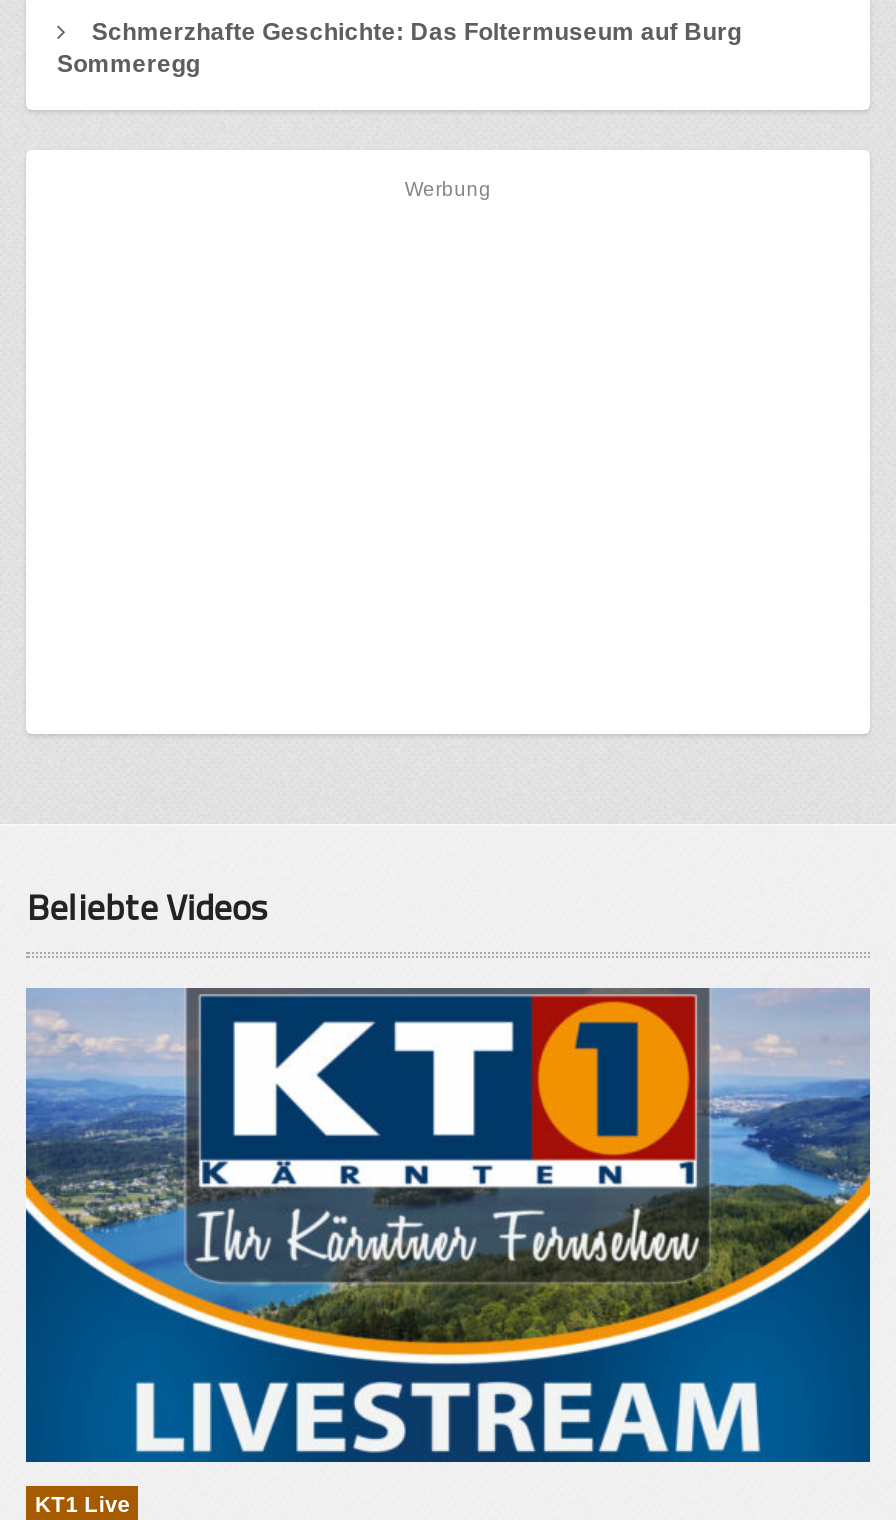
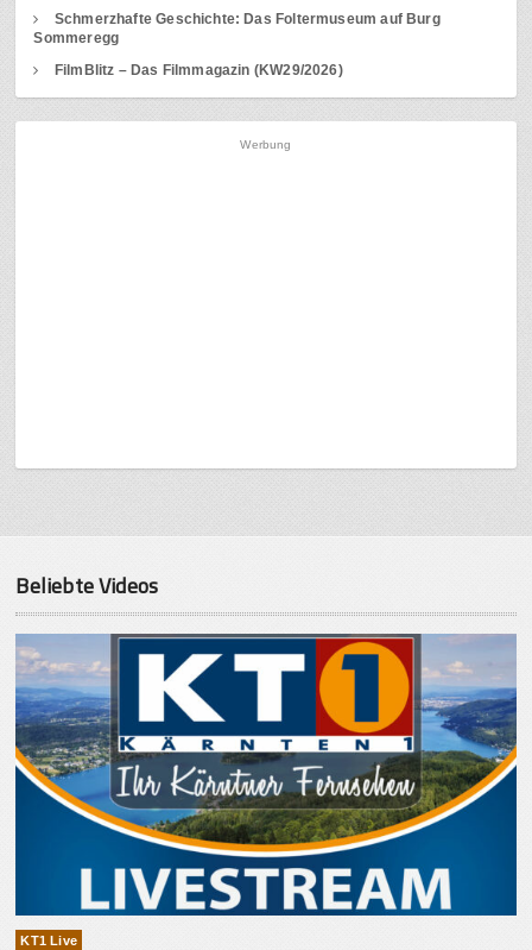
+ FilmBlitz – Das Filmmagazin (KW29/2026)
